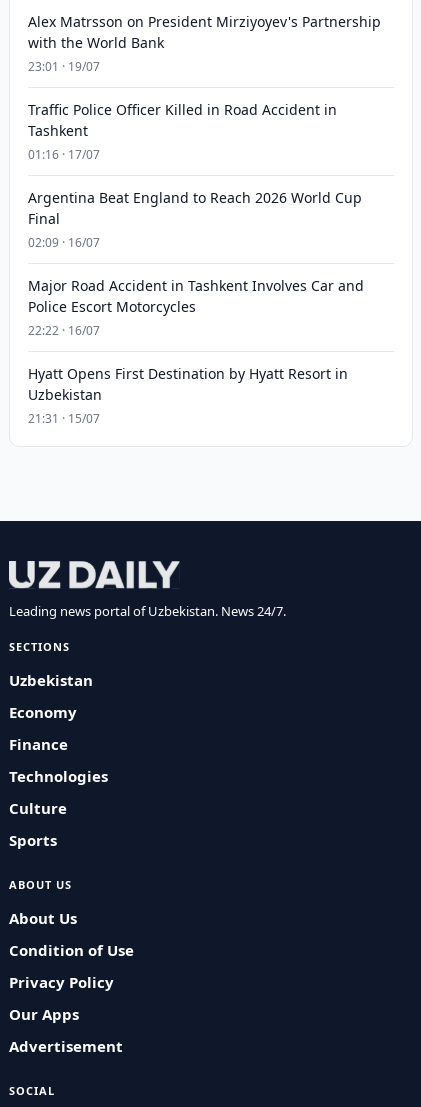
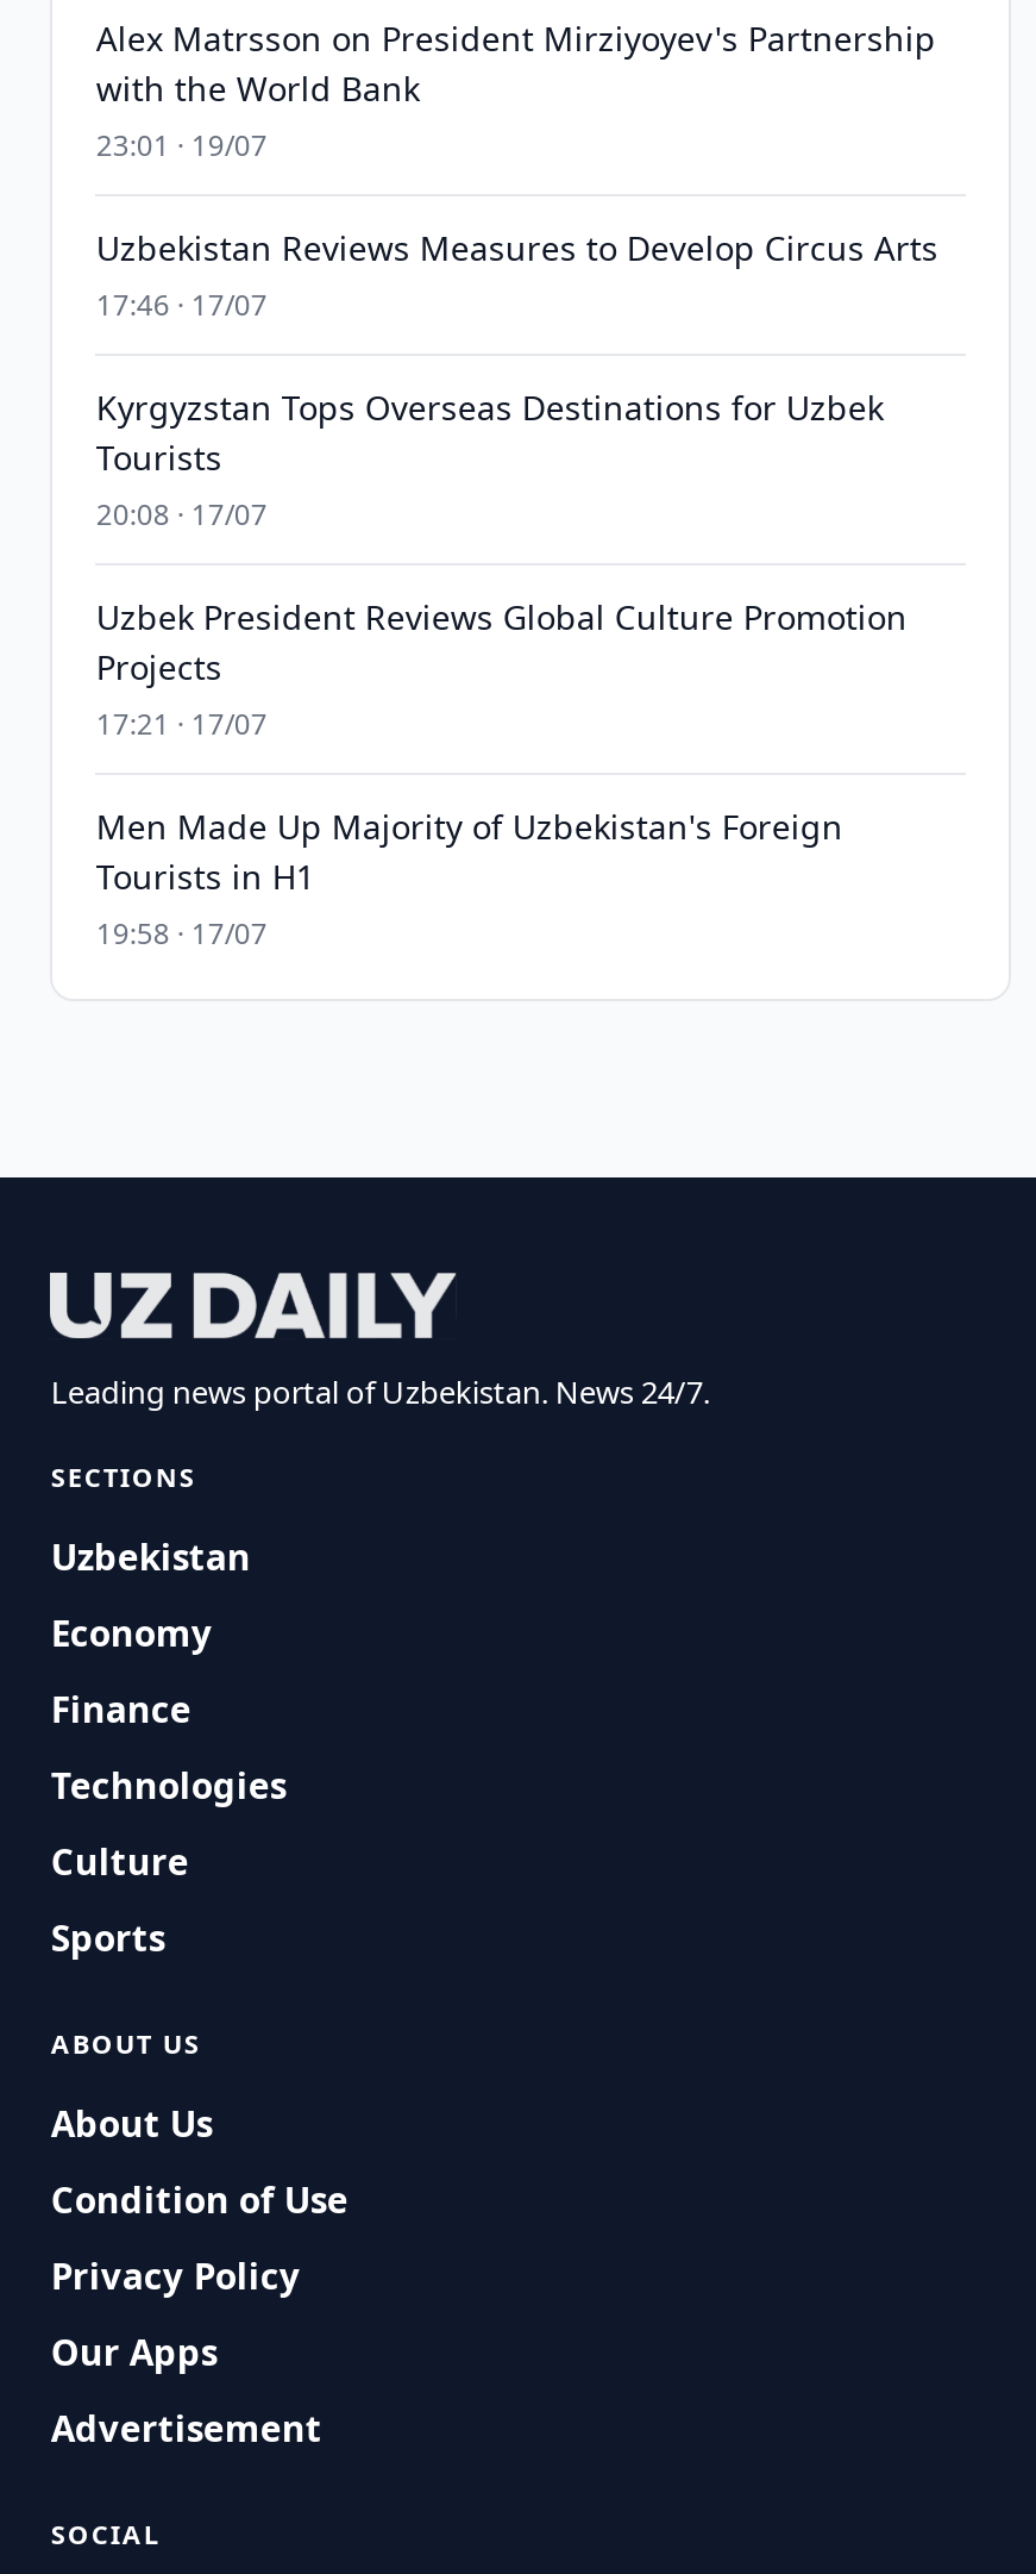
- Traffic Police Officer Killed in Road Accident in
- Tashkent
- 01:16 · 17/07
+ Uzbekistan Reviews Measures to Develop Circus Arts
+ 17:46 · 17/07

- Argentina Beat England to Reach 2026 World Cup
- Final
- 02:09 · 16/07
+ Kyrgyzstan Tops Overseas Destinations for Uzbek
+ Tourists
+ 20:08 · 17/07

- Major Road Accident in Tashkent Involves Car and
- Police Escort Motorcycles
- 22:22 · 16/07
+ Uzbek President Reviews Global Culture Promotion
+ Projects
+ 17:21 · 17/07

- Hyatt Opens First Destination by Hyatt Resort in
- Uzbekistan
- 21:31 · 15/07
+ Men Made Up Majority of Uzbekistan's Foreign
+ Tourists in H1
+ 19:58 · 17/07
